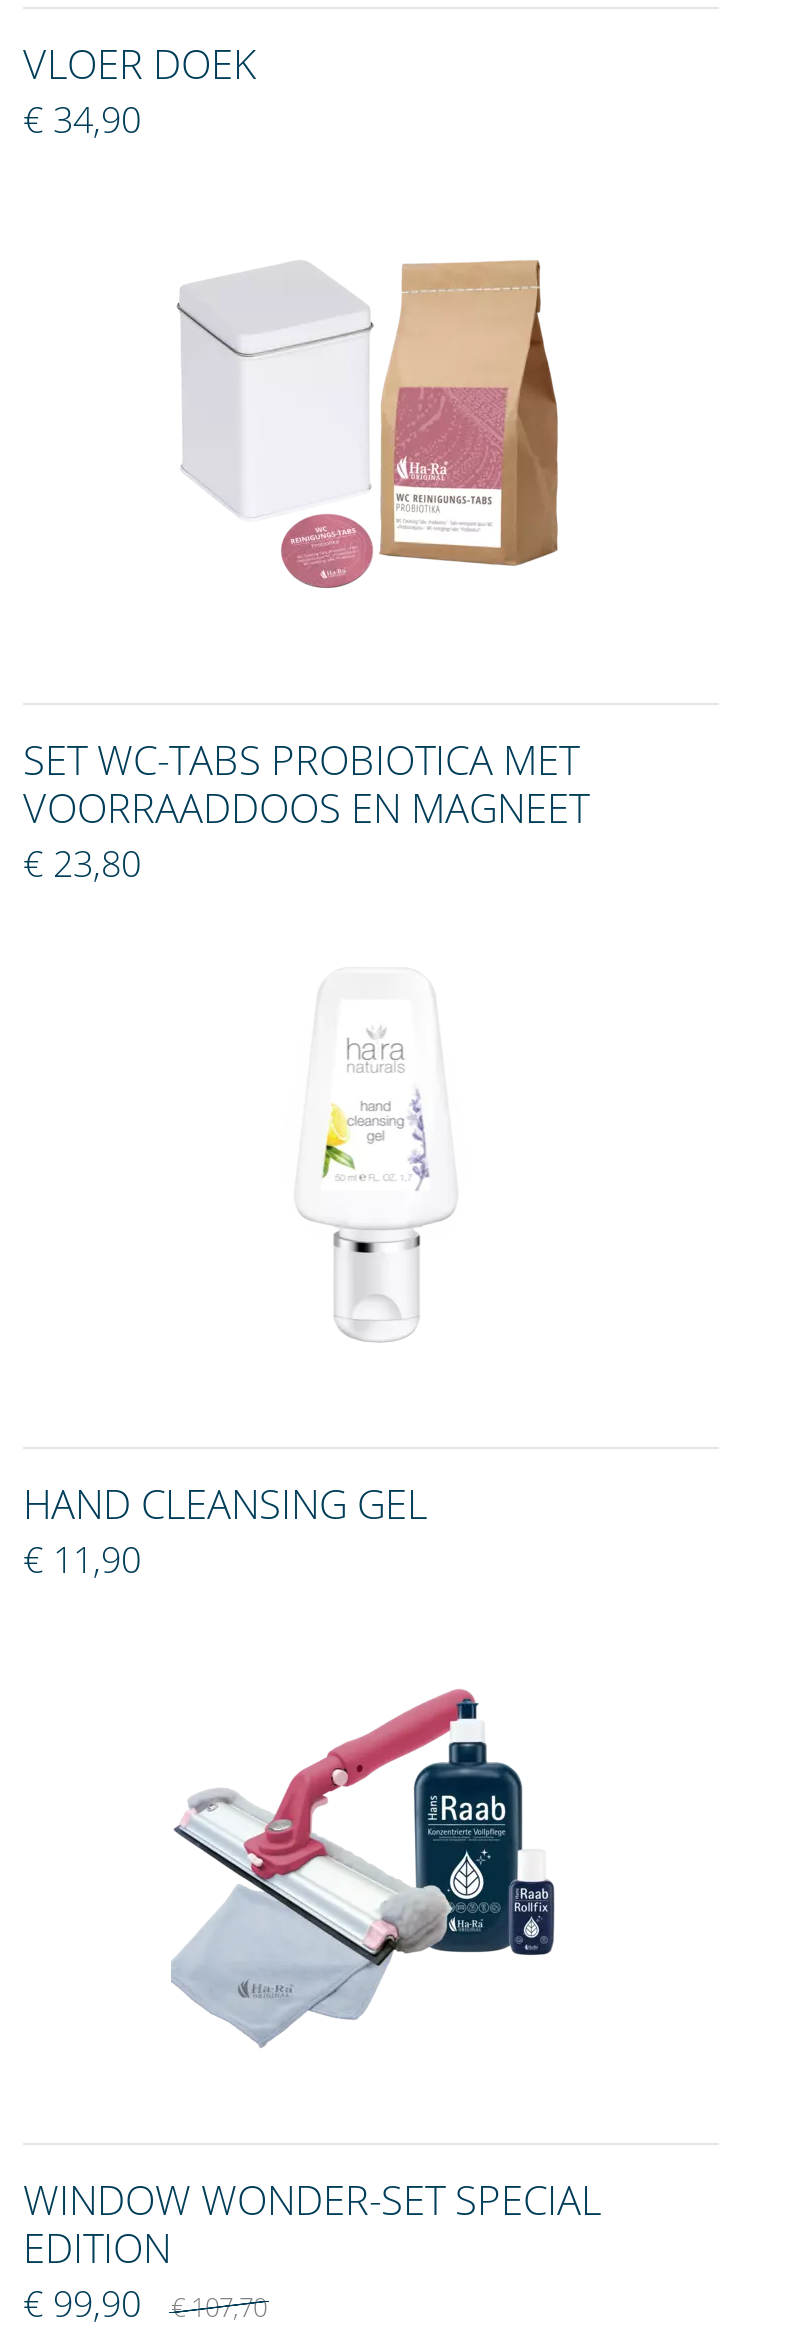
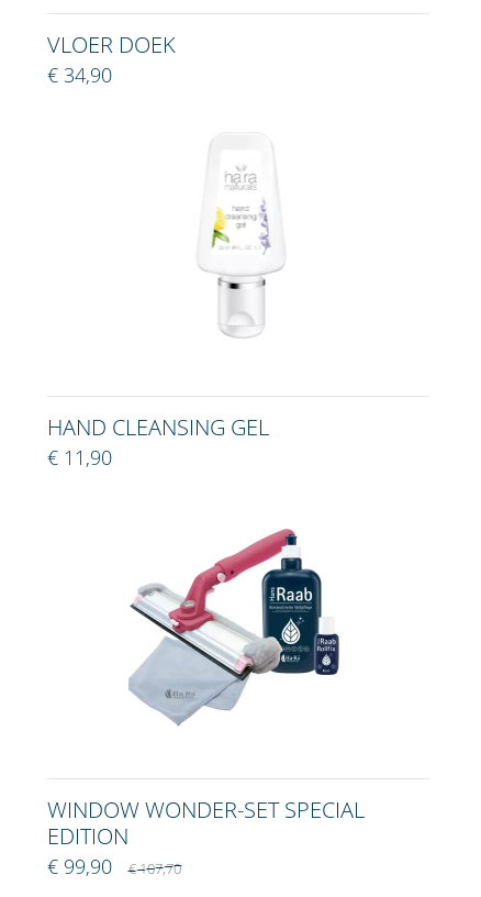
- [image]

- SET WC-TABS PROBIOTICA MET
- VOORRAADDOOS EN MAGNEET
- € 23,80
